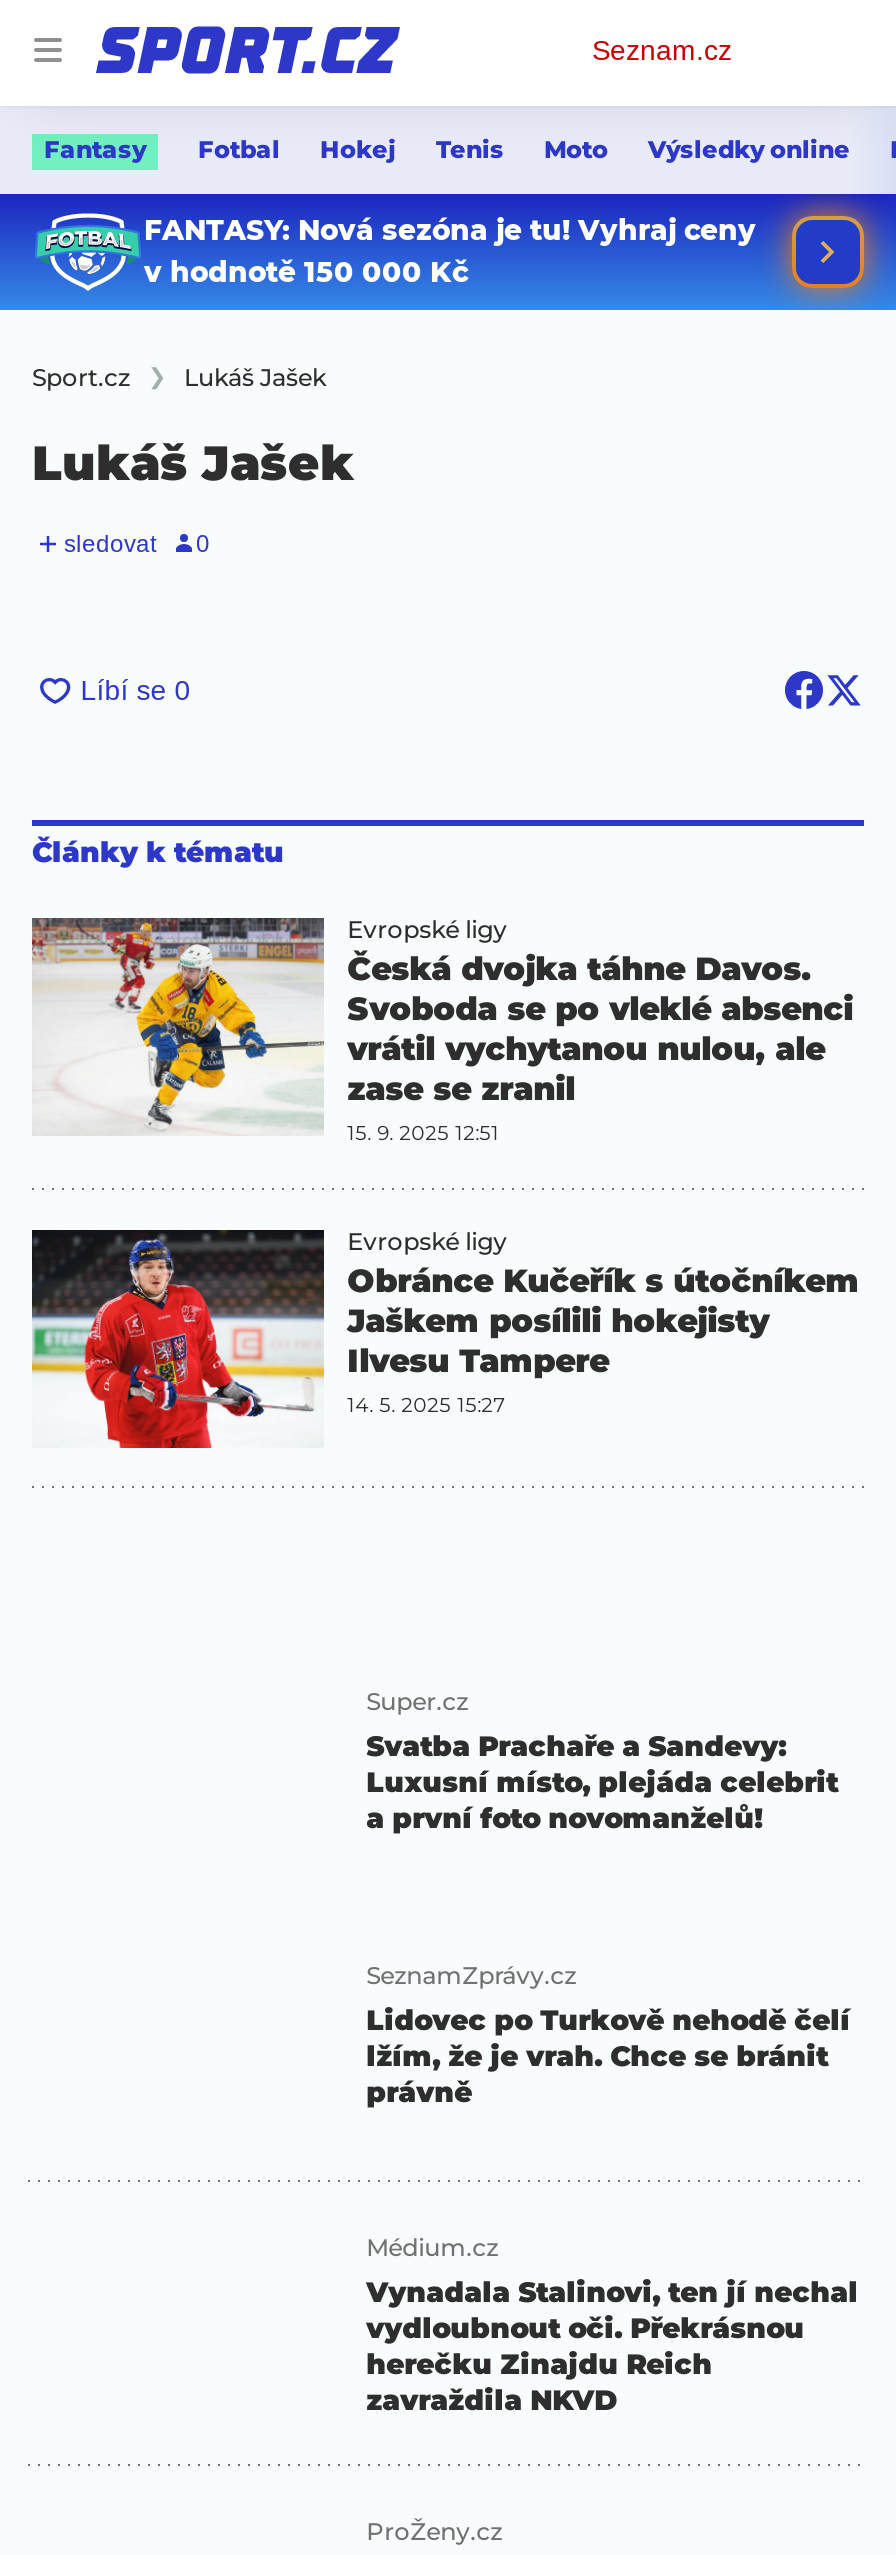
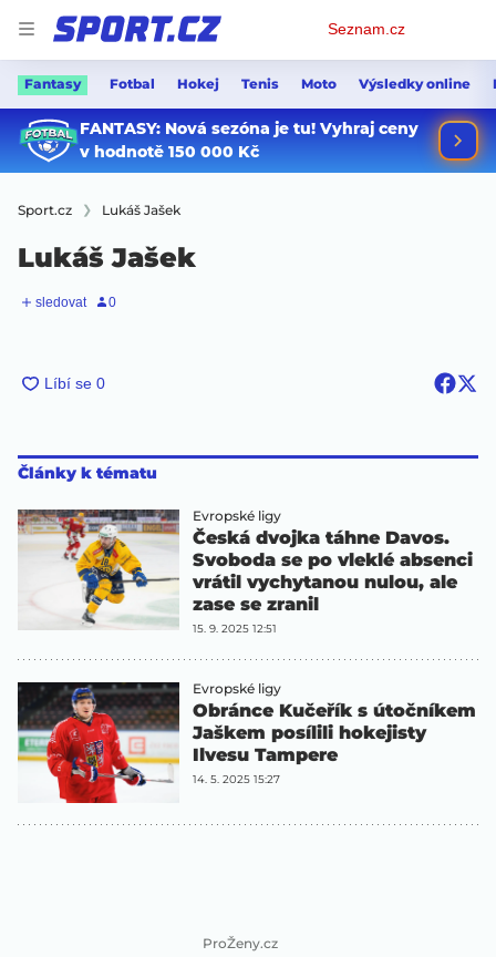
- Super.cz
- Svatba Prachaře a Sandevy:
- Luxusní místo, plejáda celebrit
- a první foto novomanželů!

- SeznamZprávy.cz
- Lidovec po Turkově nehodě čelí
- lžím, že je vrah. Chce se bránit
- právně

- Médium.cz
- Vynadala Stalinovi, ten jí nechal
- vydloubnout oči. Překrásnou
- herečku Zinajdu Reich
- zavraždila NKVD
